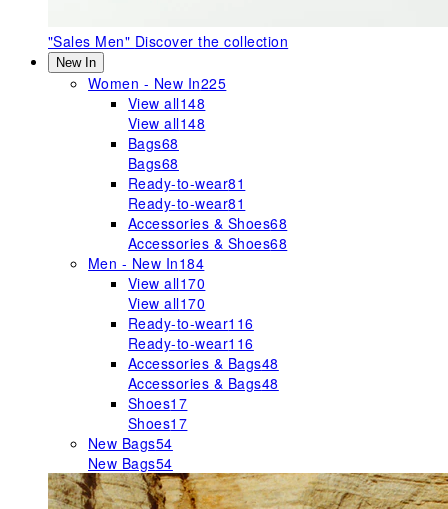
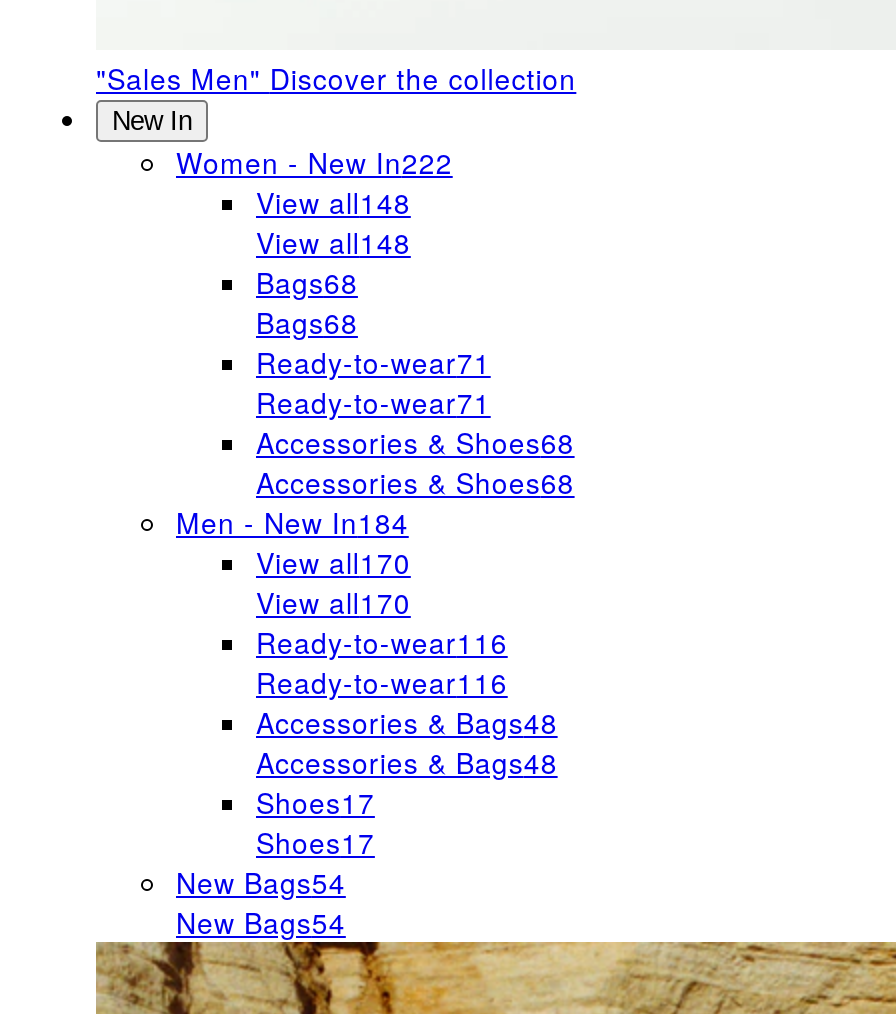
- Women - New In225
+ Women - New In222

- Ready-to-wear81
+ Ready-to-wear71

- Ready-to-wear81
+ Ready-to-wear71
